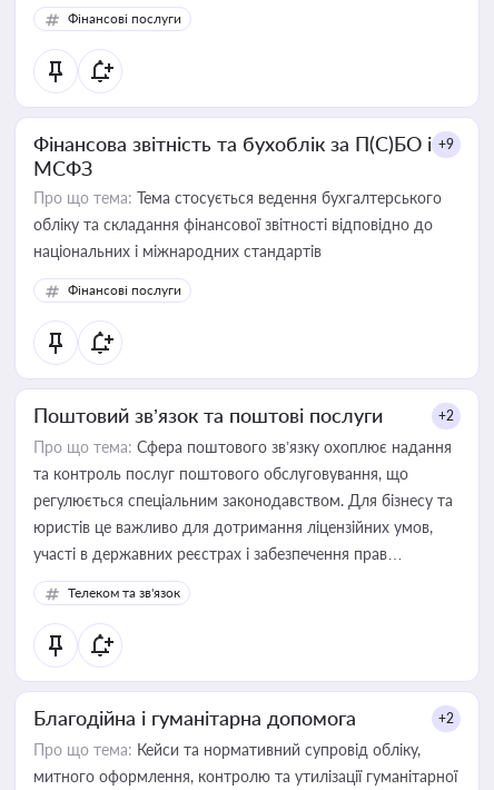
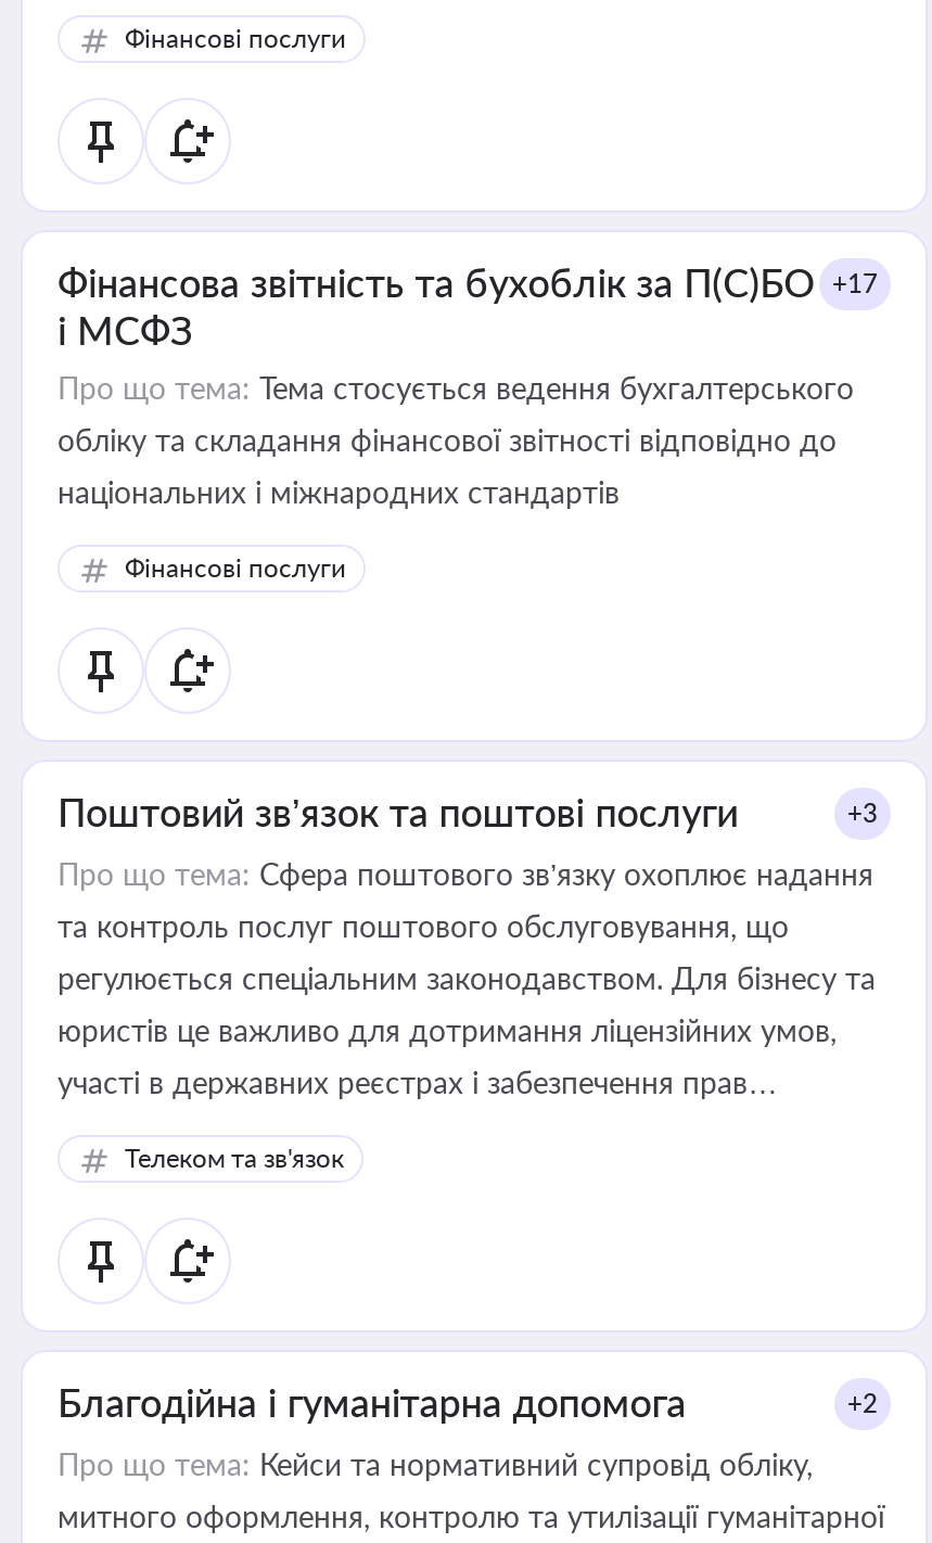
- +9
+ +17

- +2
+ +3
